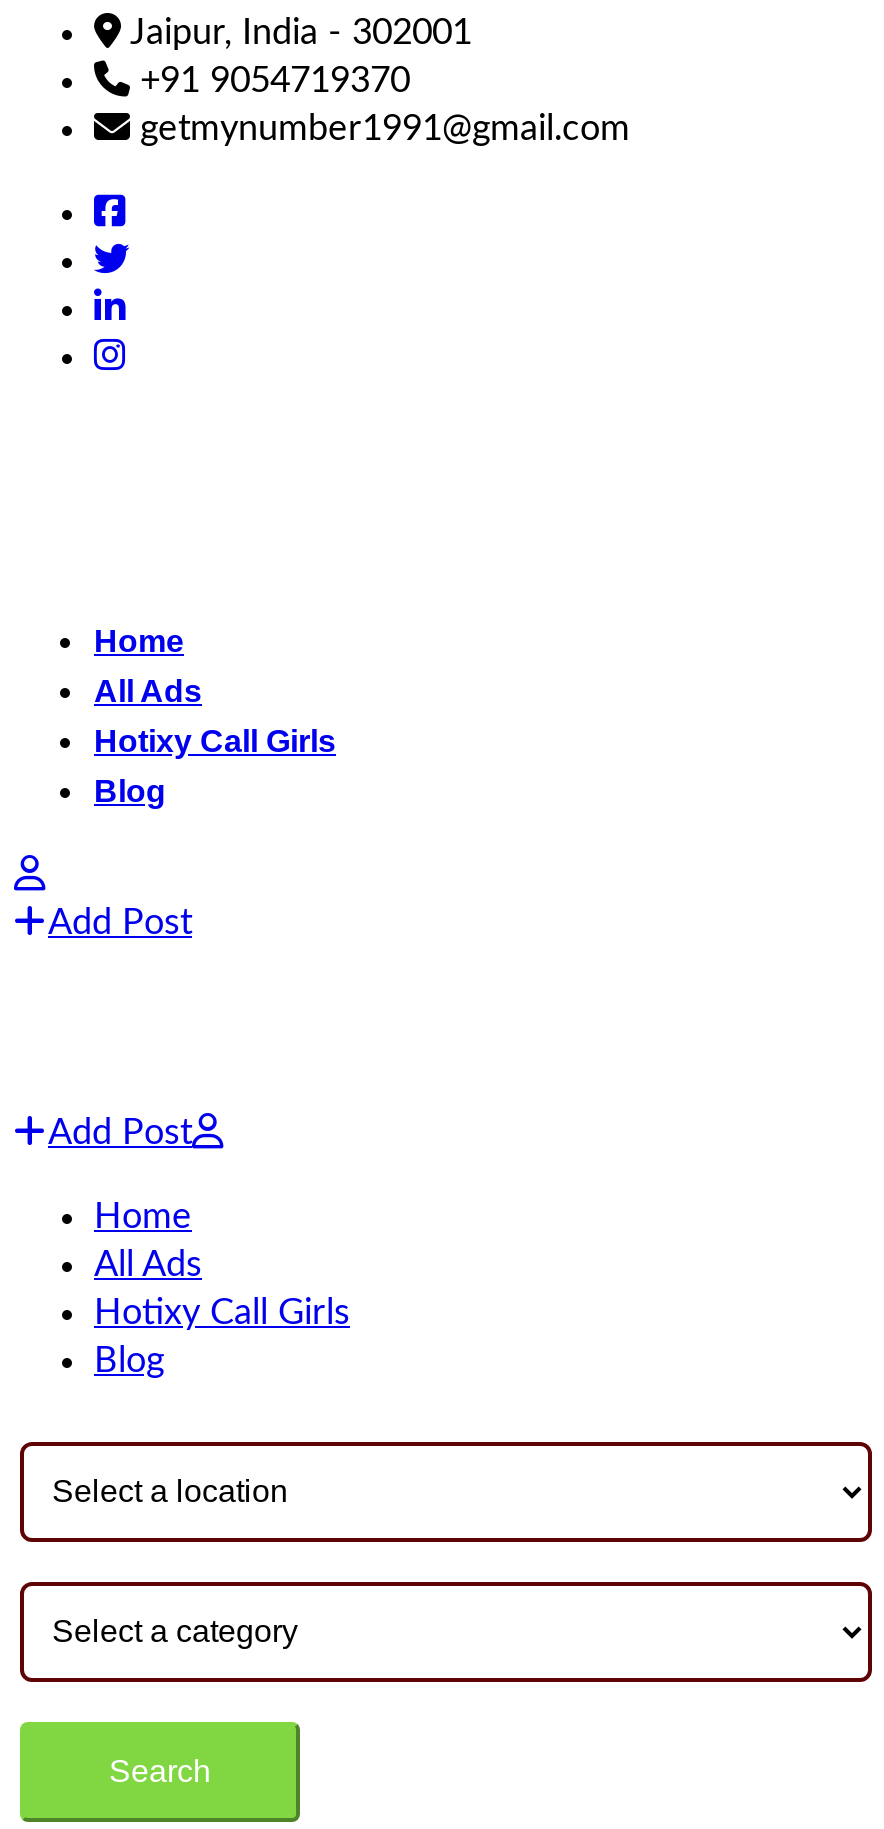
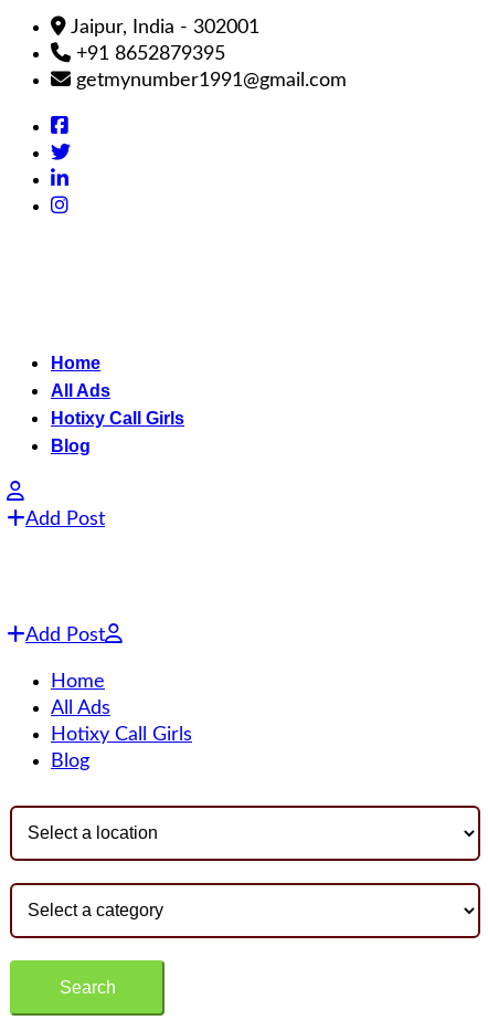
- +91 9054719370
+ +91 8652879395
